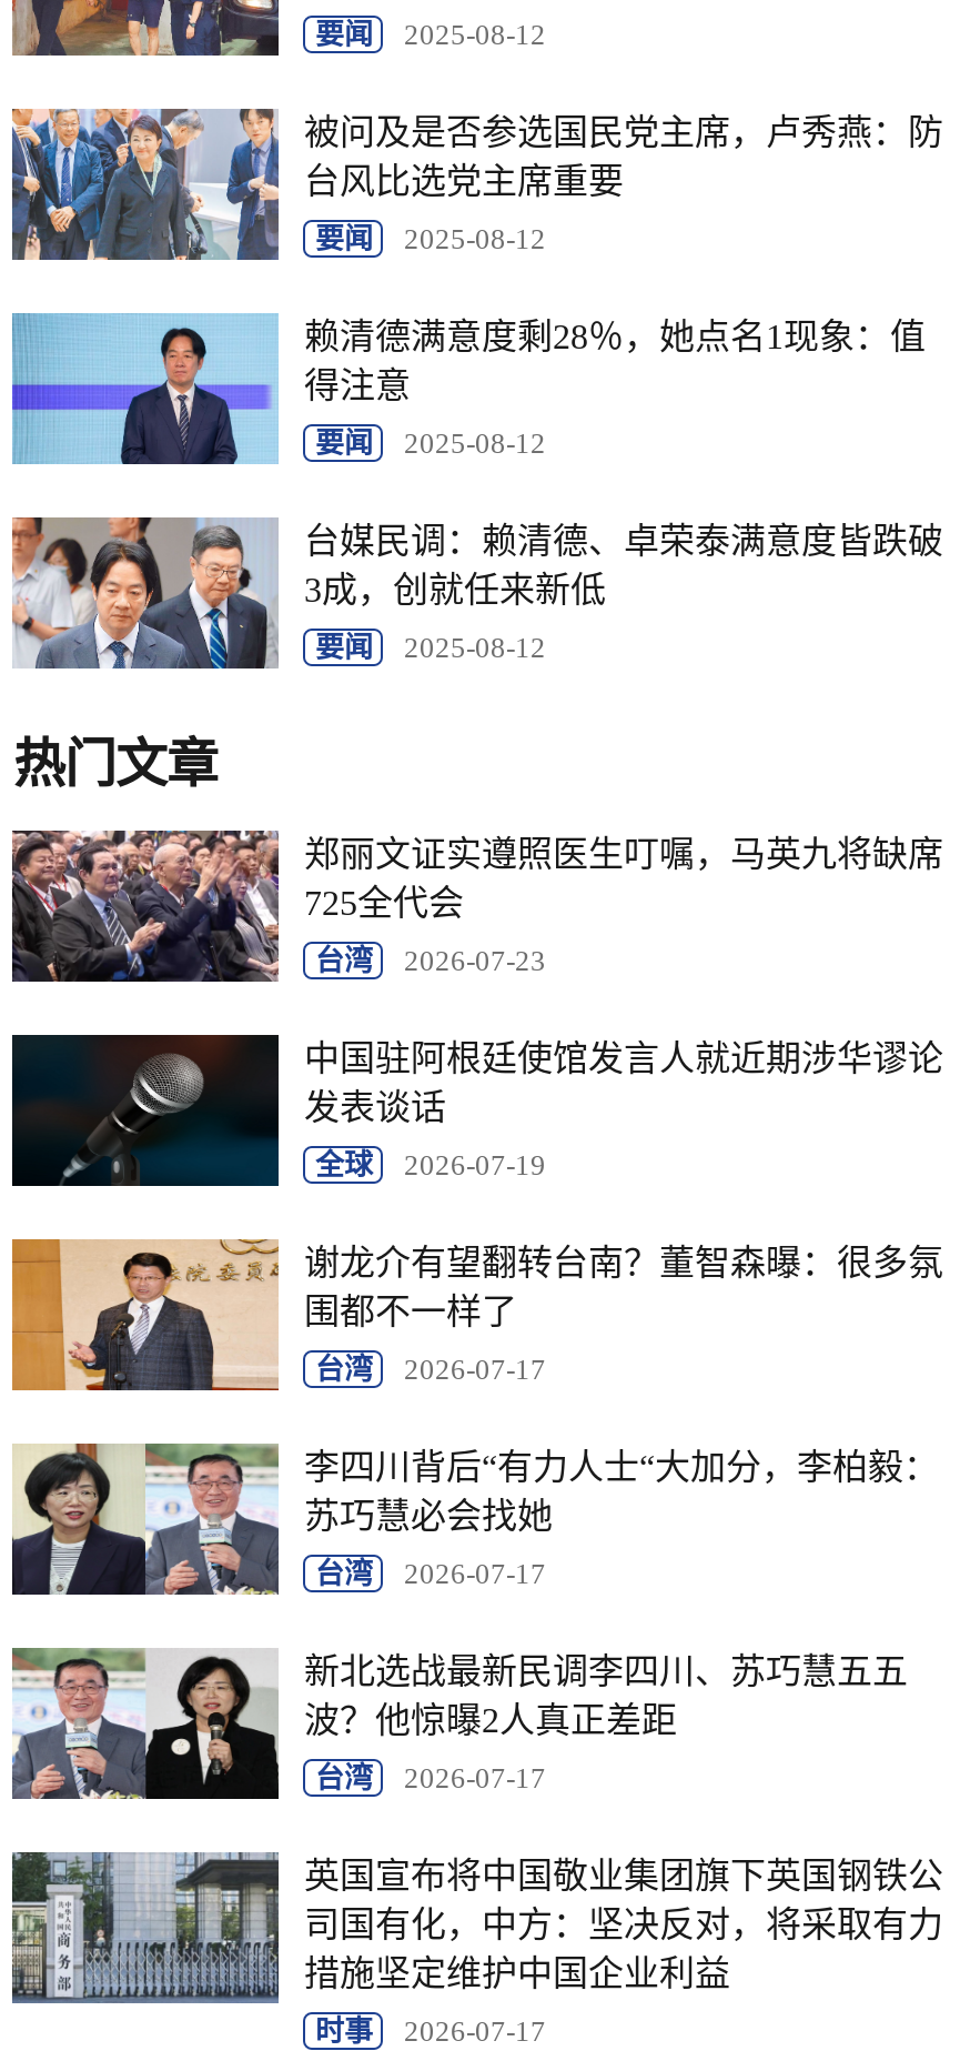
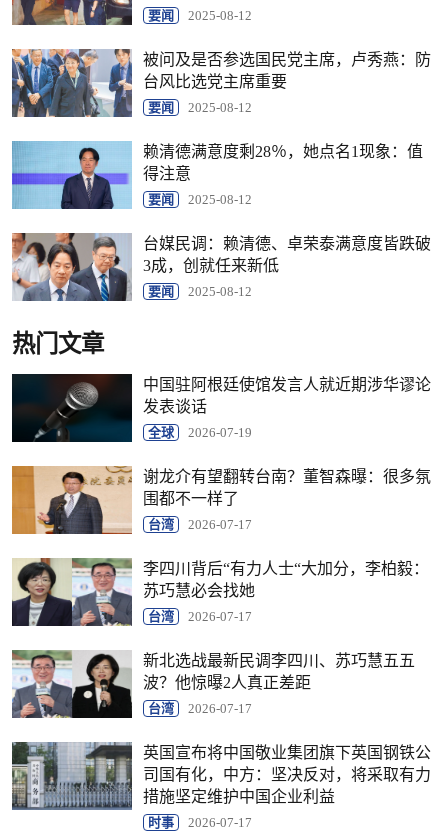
- [image]
- 郑丽文证实遵照医生叮嘱，马英九将缺席
- 725全代会
- 台湾
- 2026-07-23
